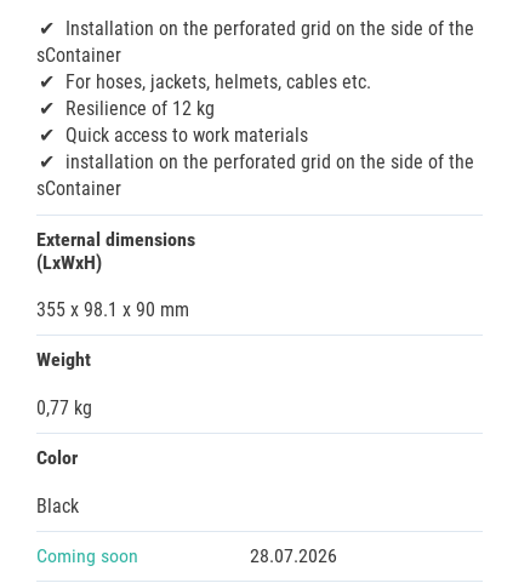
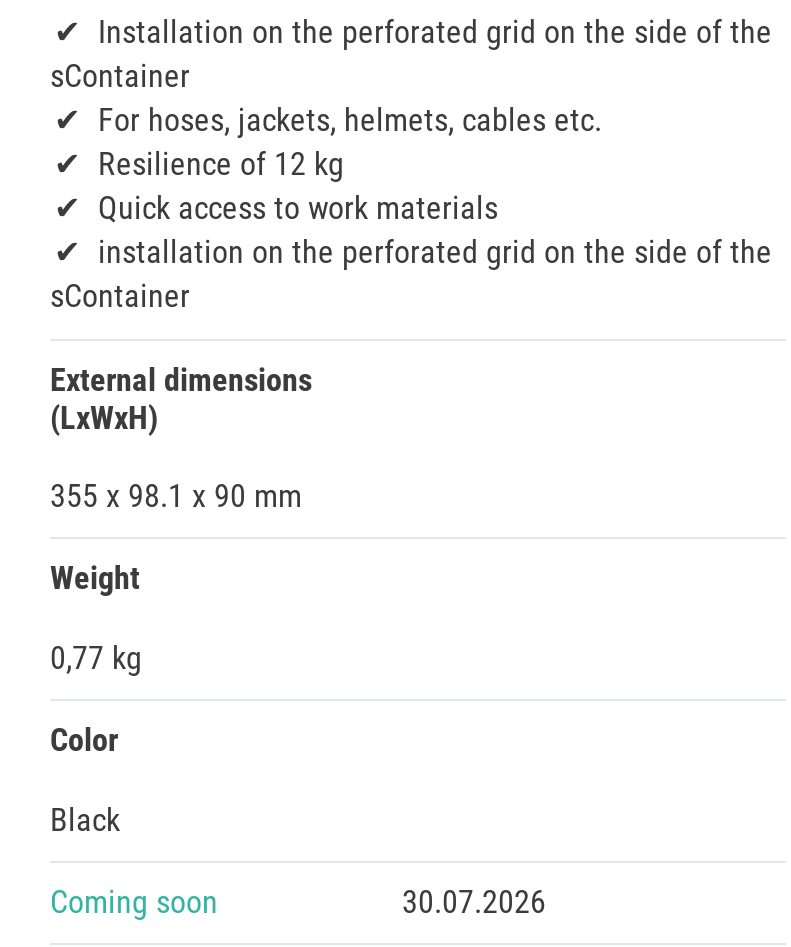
- 28.07.2026
+ 30.07.2026
